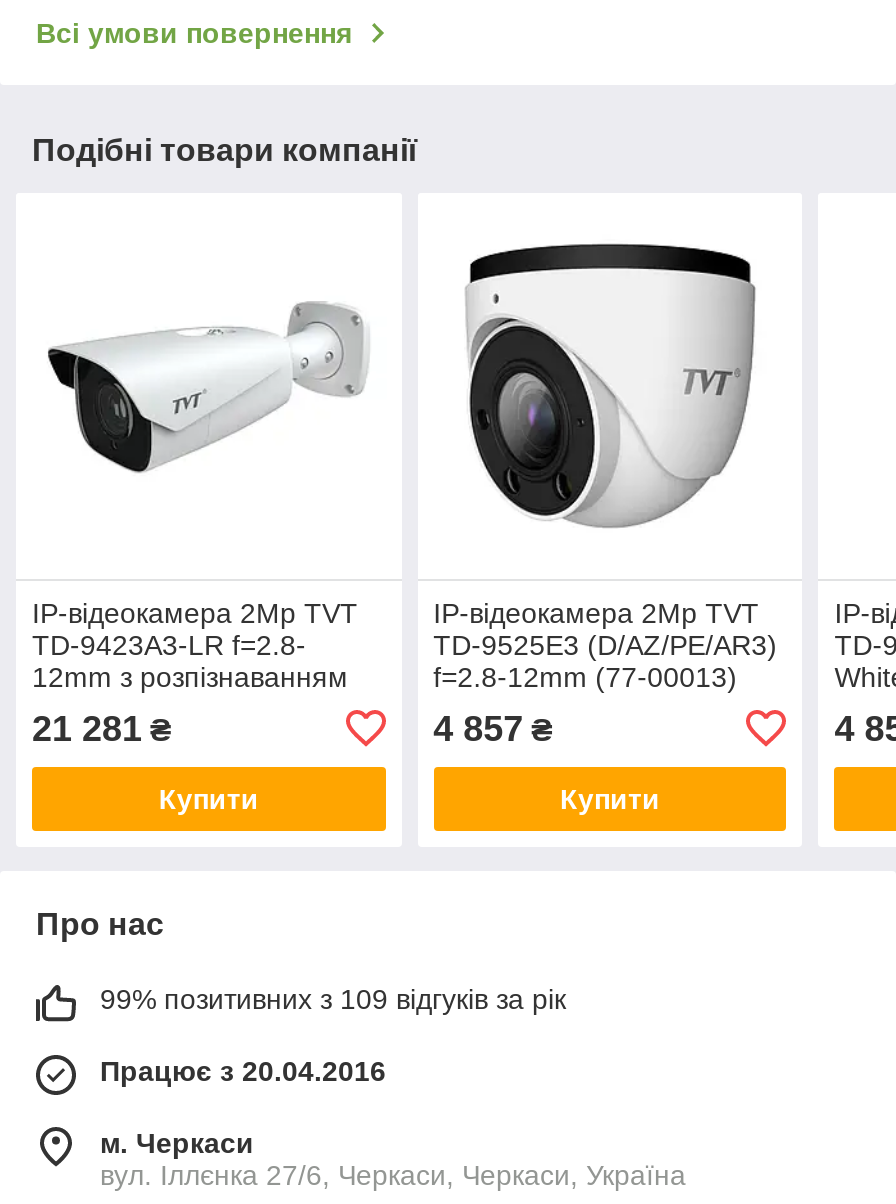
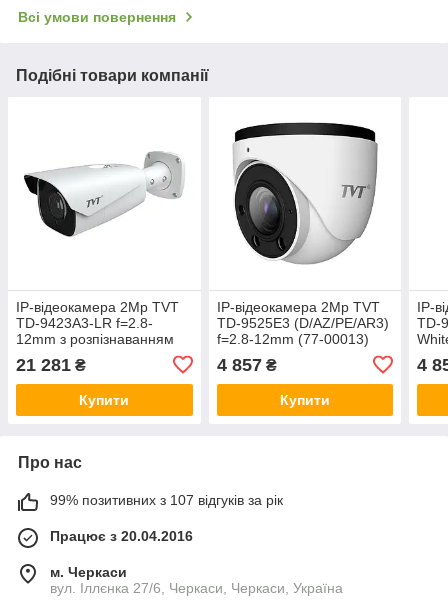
- 99% позитивних з 109 відгуків за рік
+ 99% позитивних з 107 відгуків за рік
